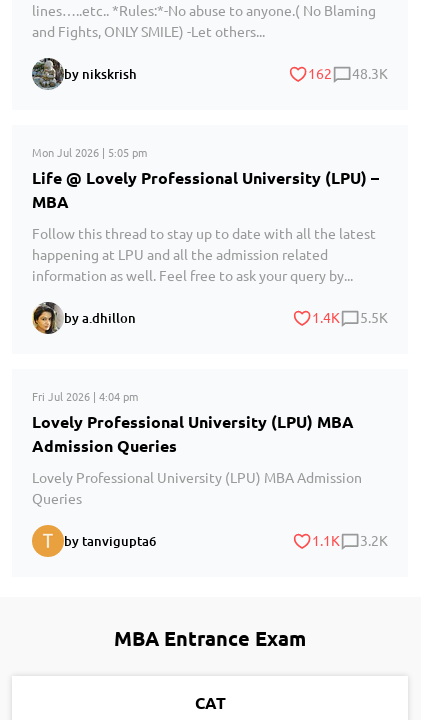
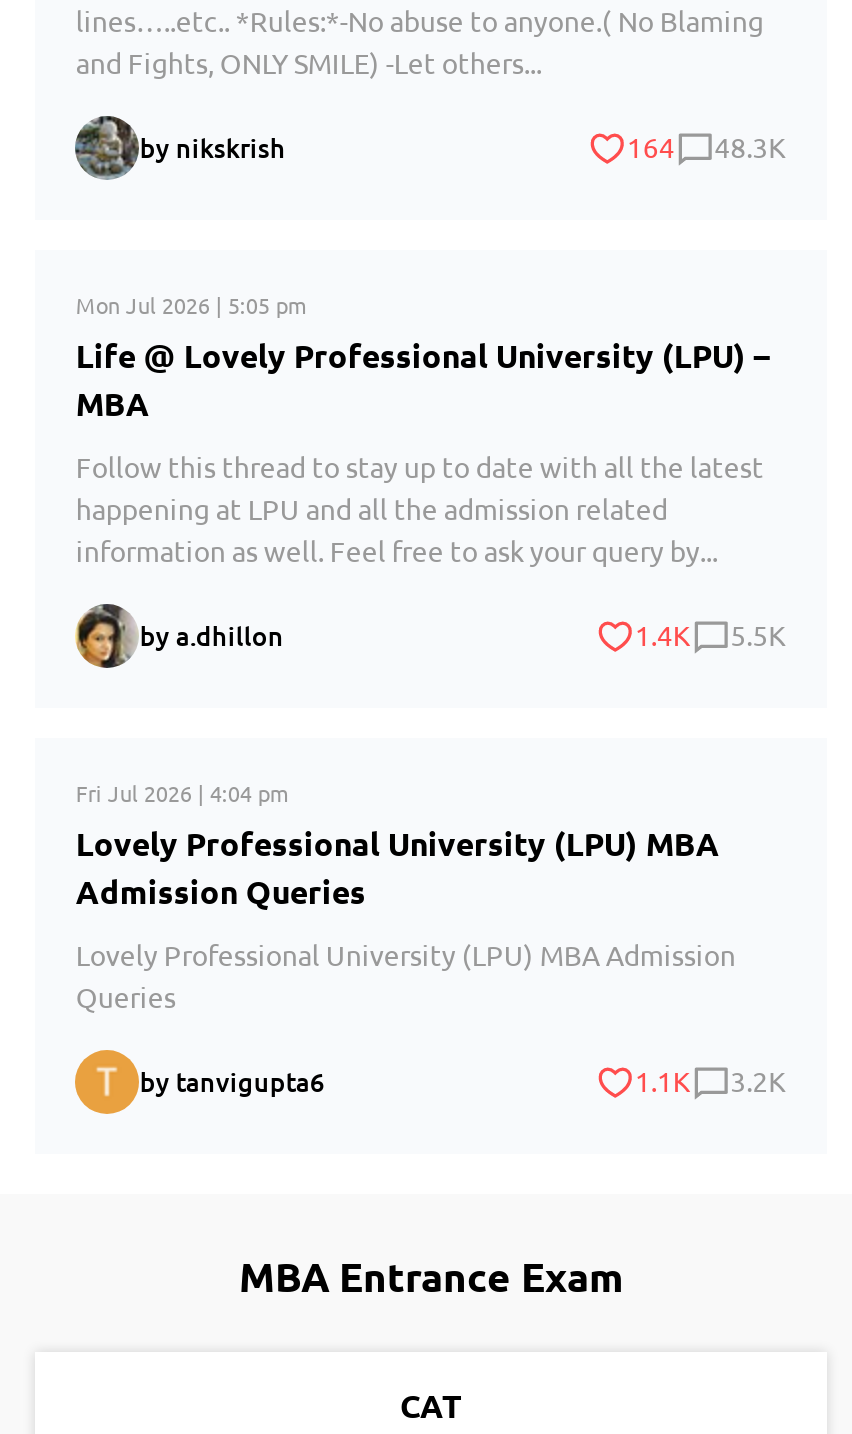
- 162 48.3K
+ 164 48.3K
